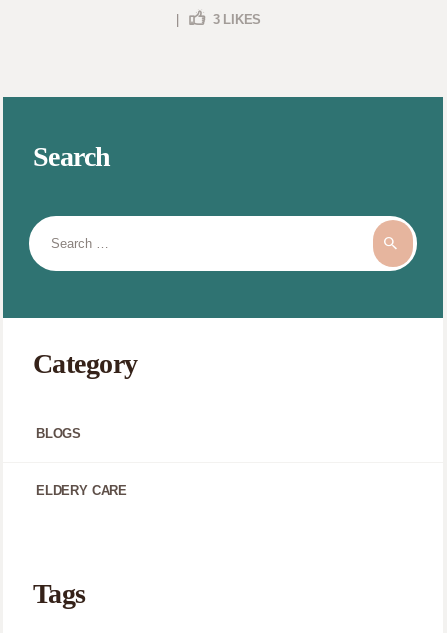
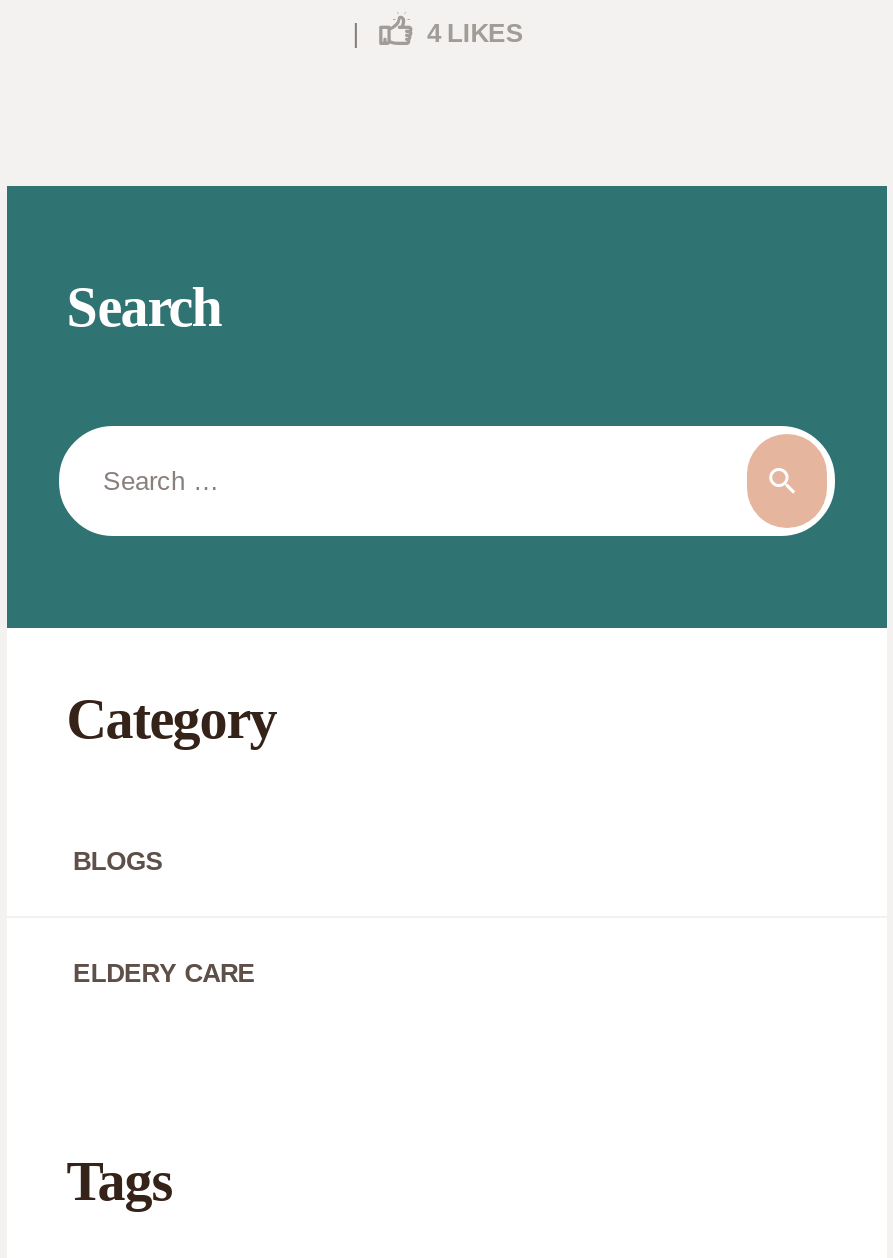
- 3 LIKES
+ 4 LIKES
